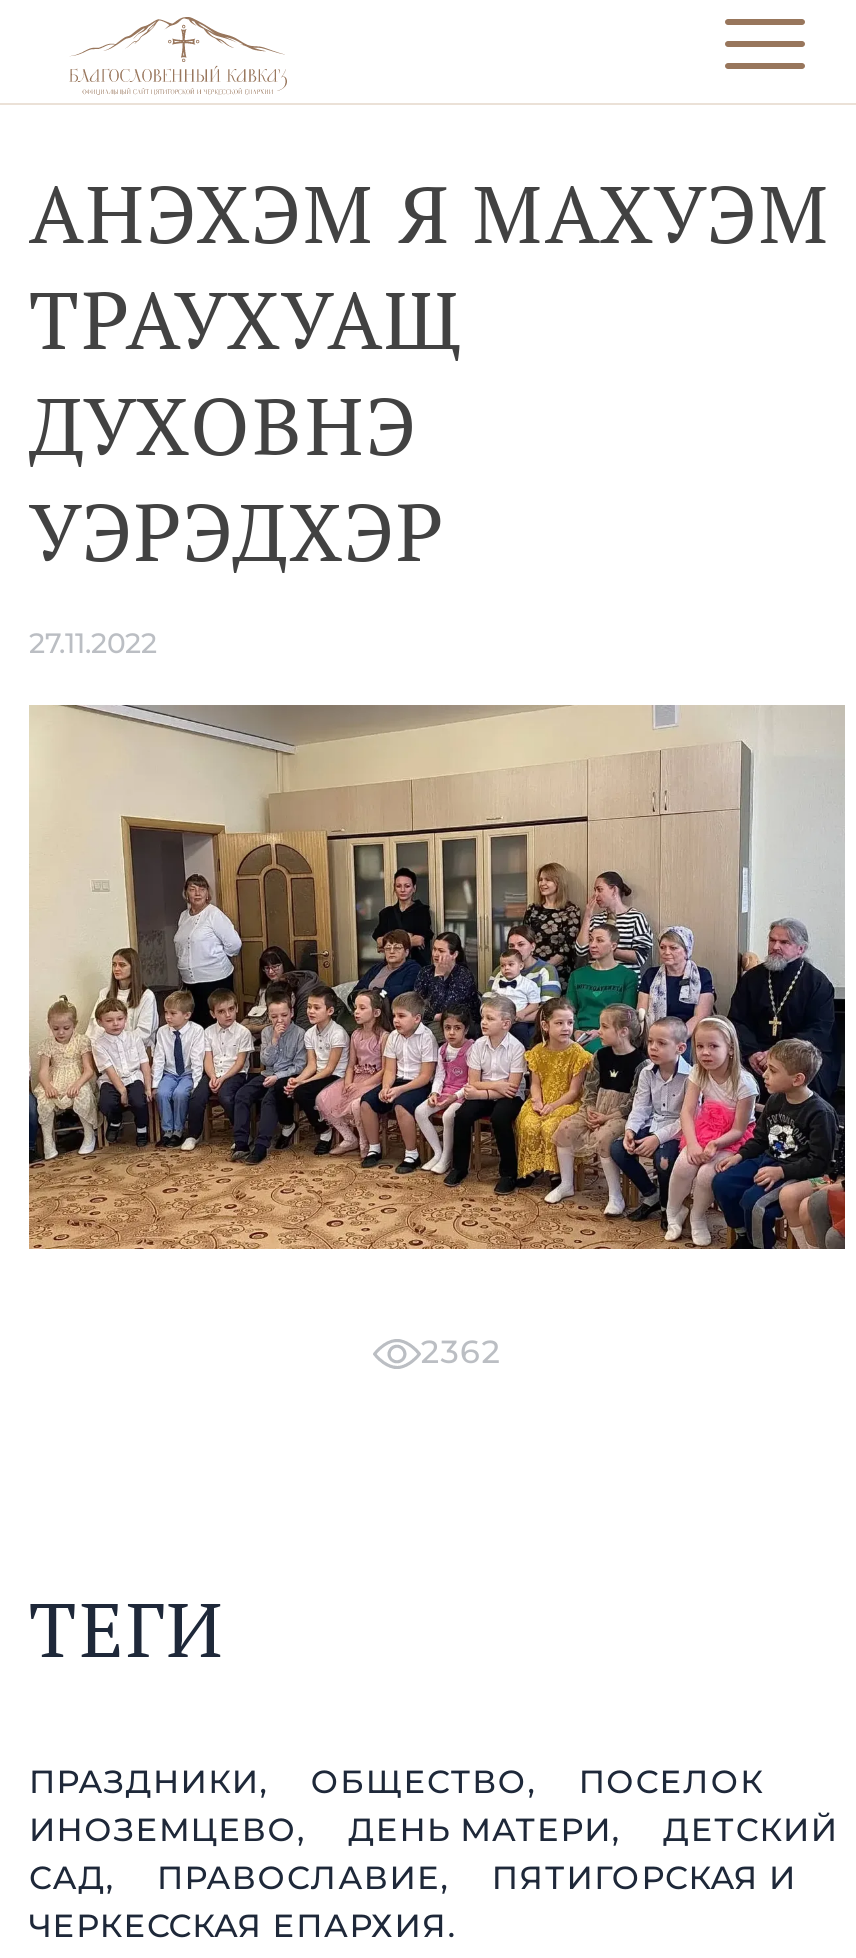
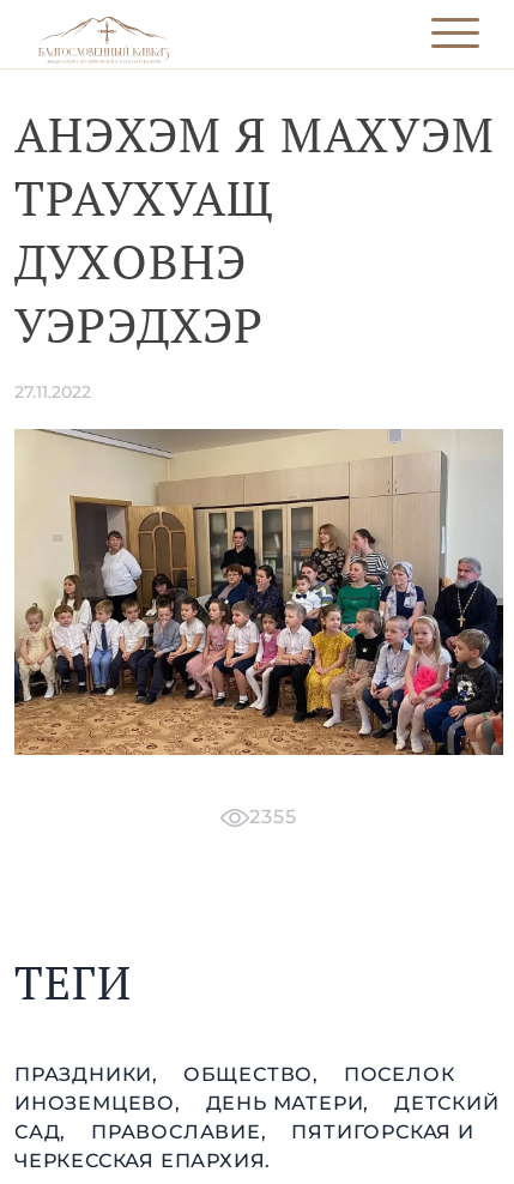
- 2362
+ 2355
